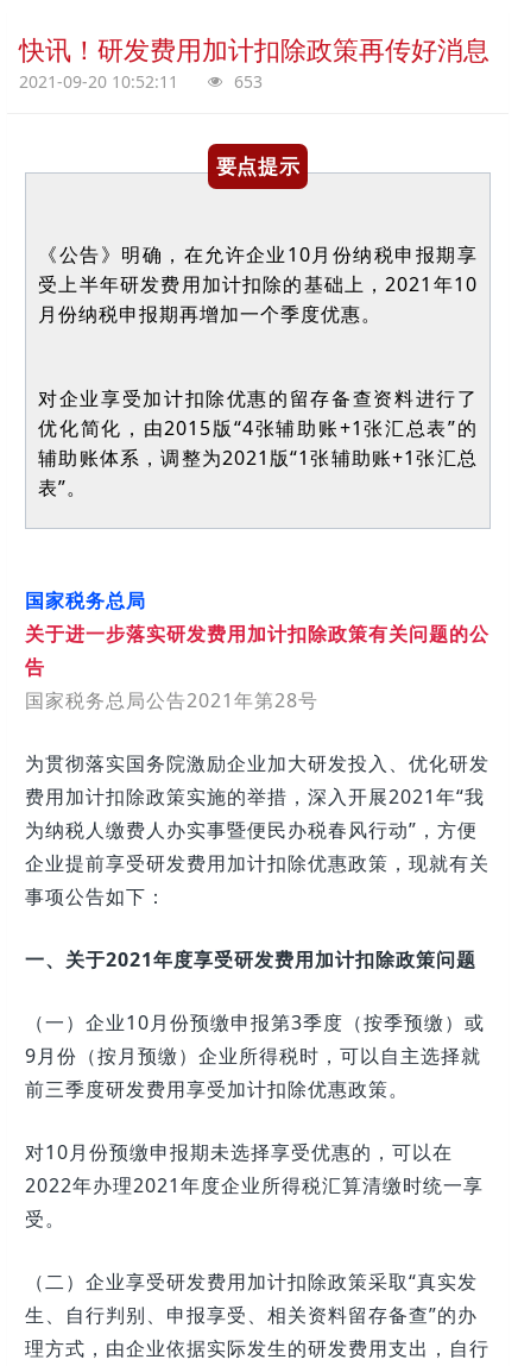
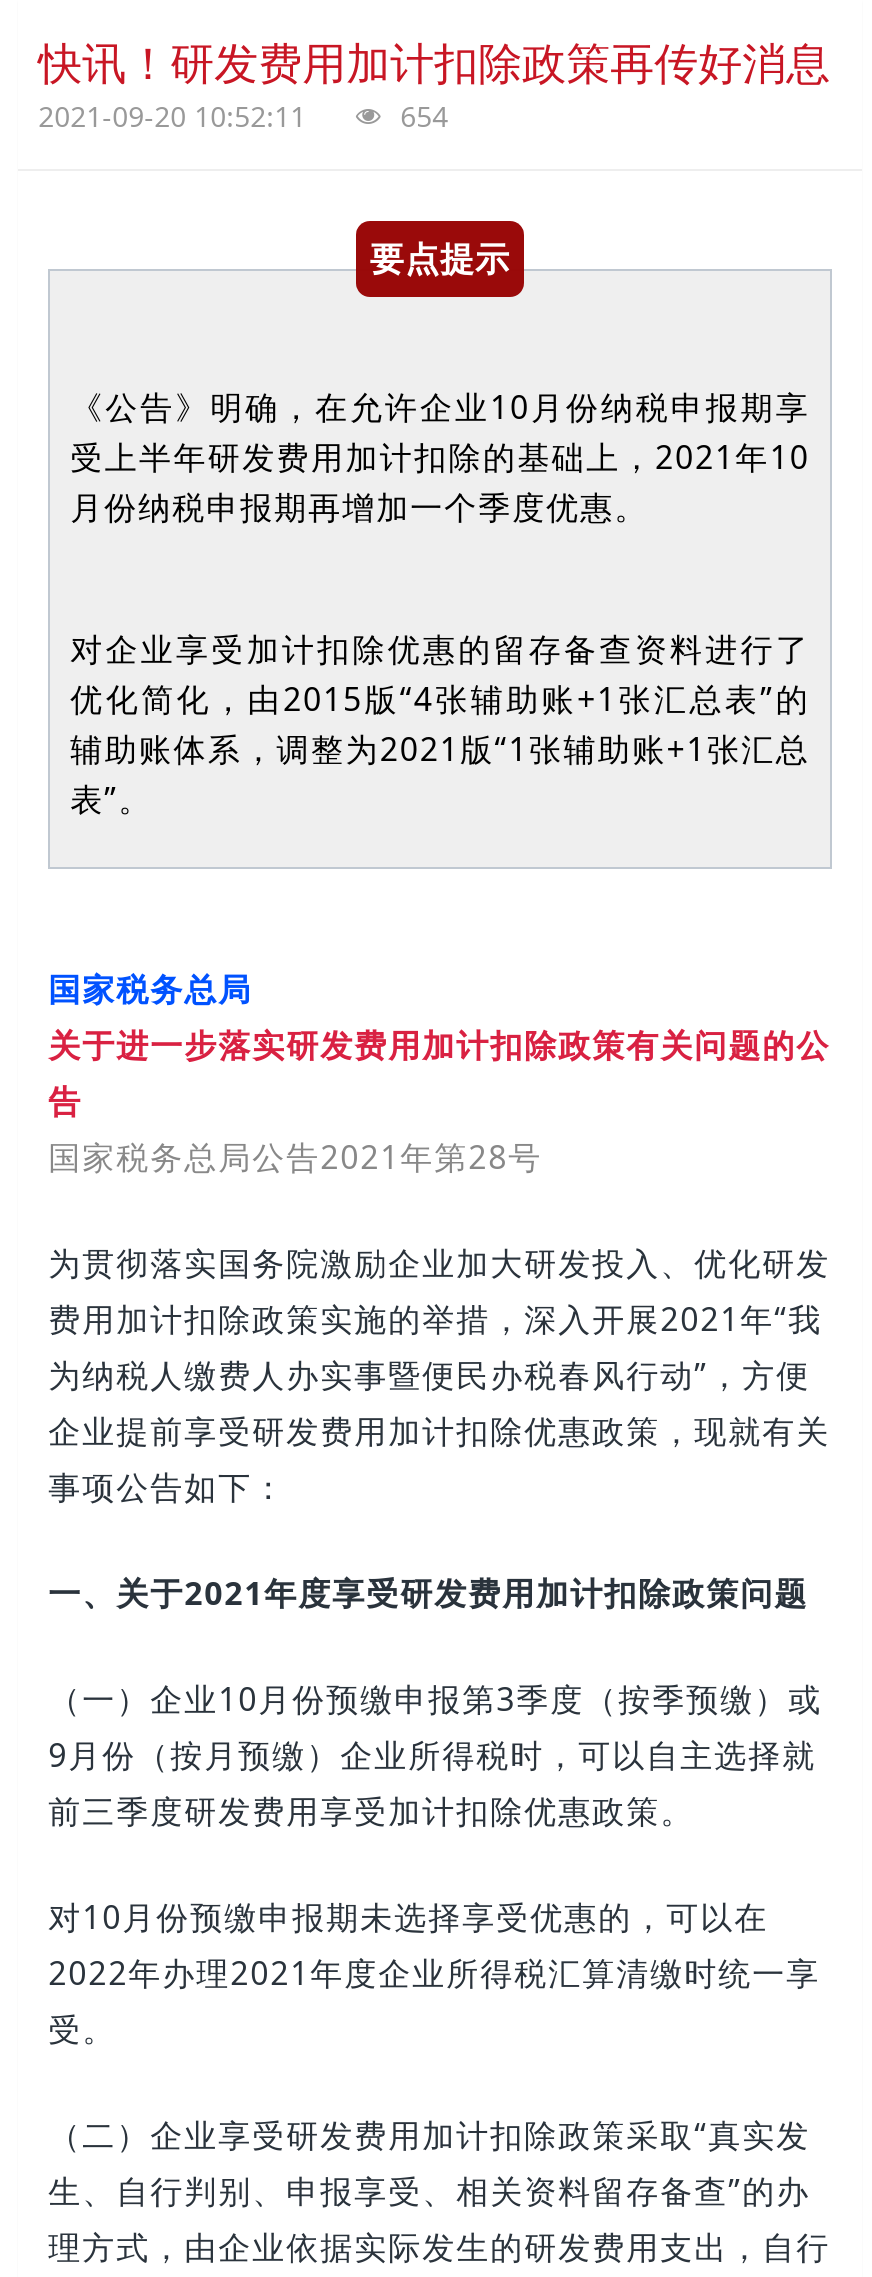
- 653
+ 654
